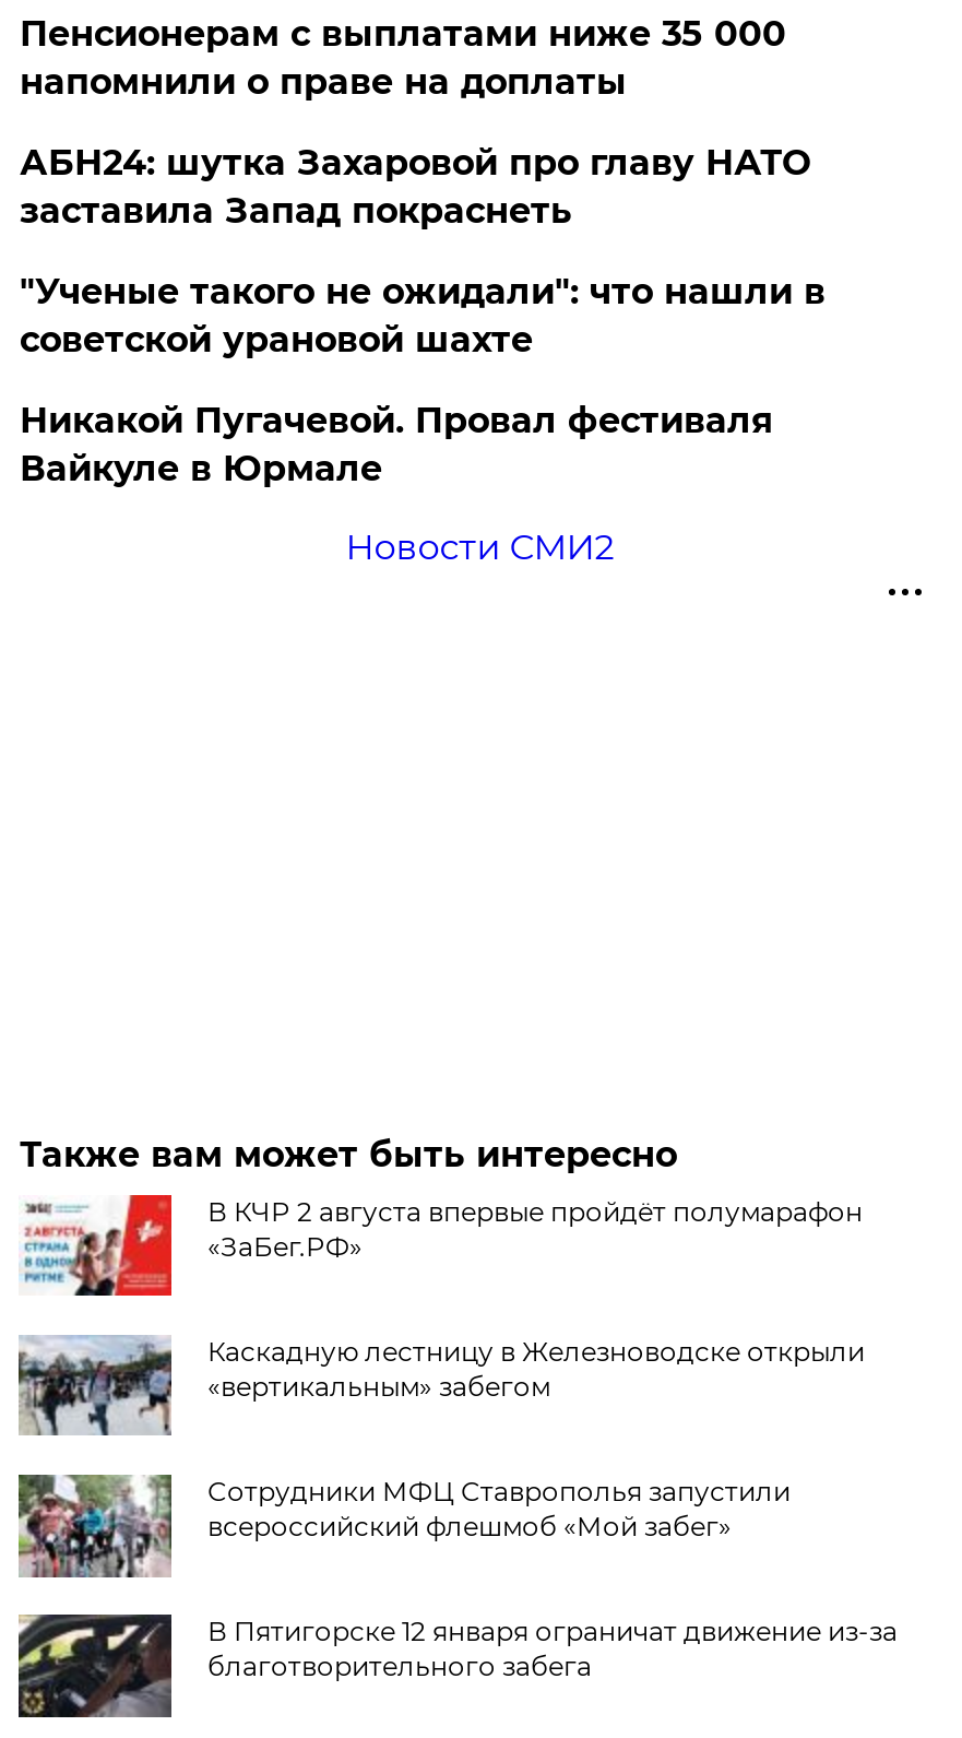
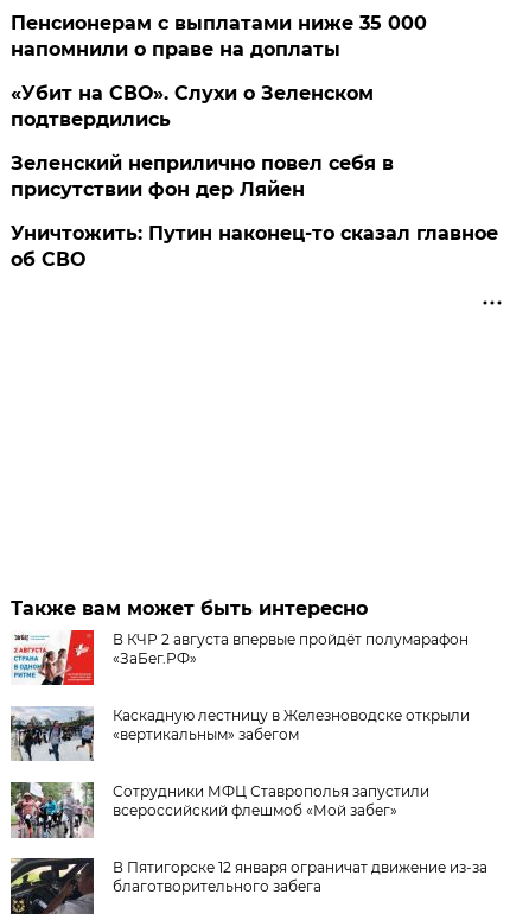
- АБН24: шутка Захаровой про главу НАТО
- заставила Запад покраснеть
- "Ученые такого не ожидали": что нашли в
- советской урановой шахте
- Никакой Пугачевой. Провал фестиваля
- Вайкуле в Юрмале
- Новости СМИ2
+ «Убит на СВО». Слухи о Зеленском
+ подтвердились
+ Зеленский неприлично повел cебя в
+ присутствии фон дер Ляйен
+ Уничтожить: Путин наконец-то сказал главное
+ об СВО
